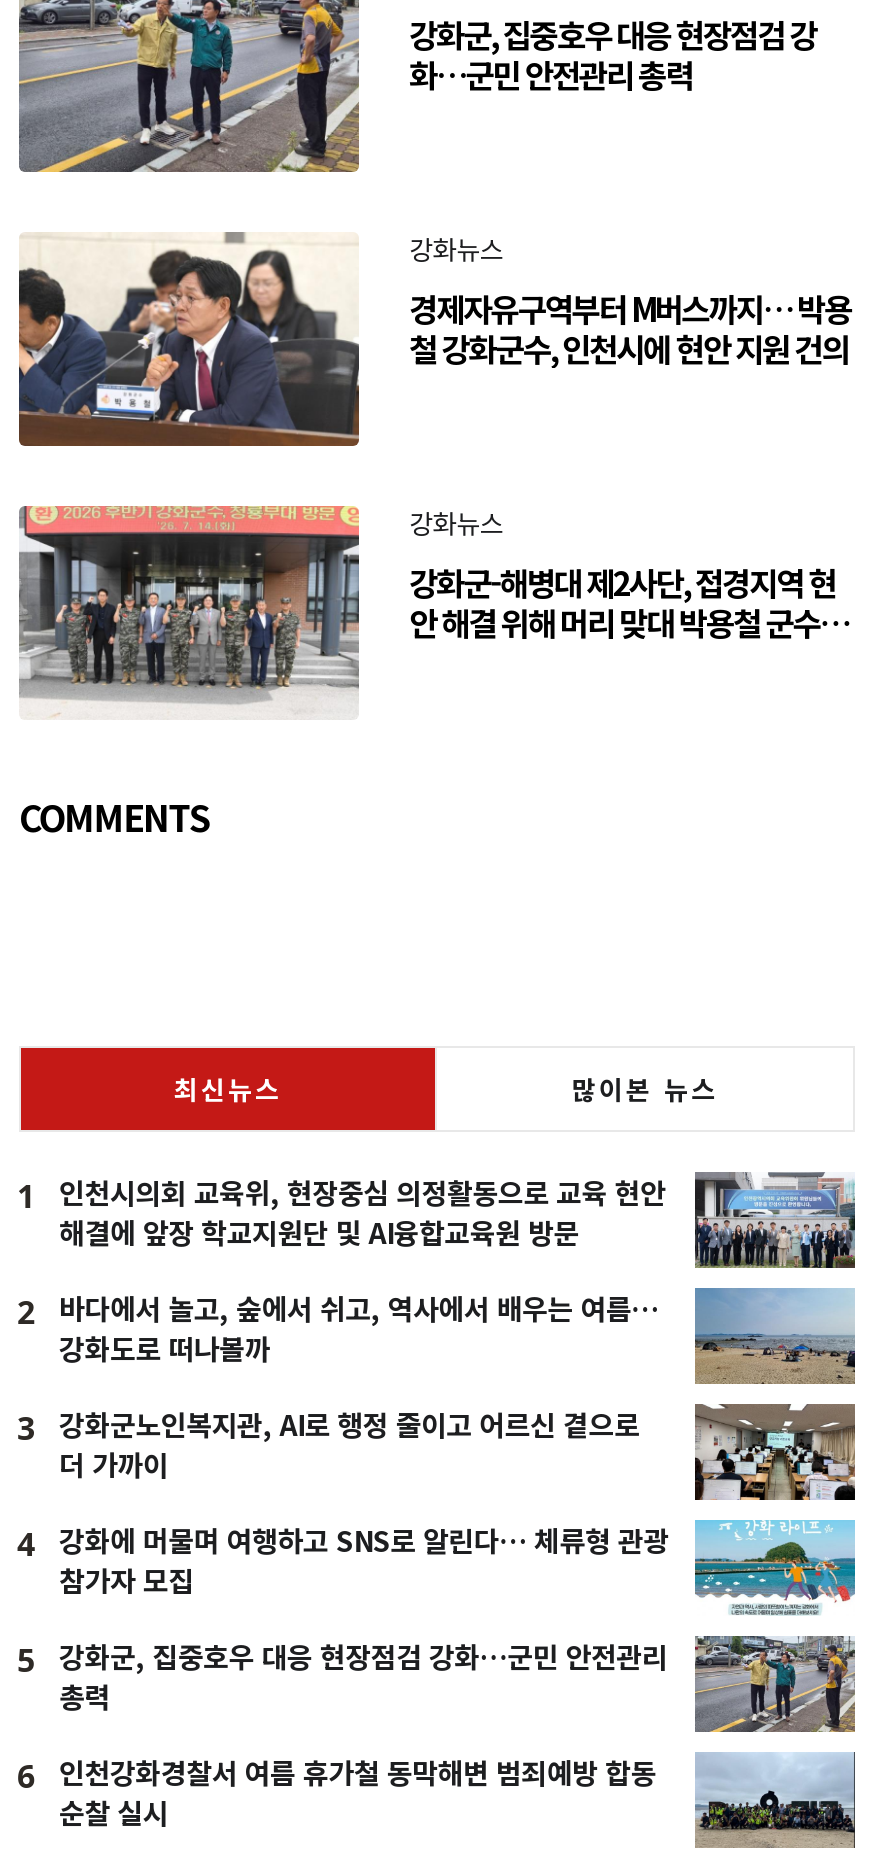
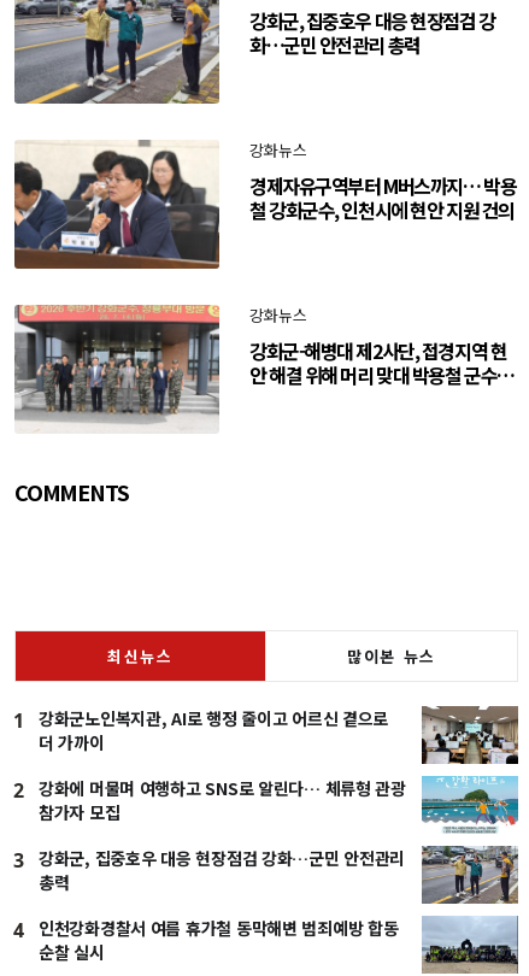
- [image]
- 인천시의회 교육위, 현장중심 의정활동으로 교육 현안
- 해결에 앞장 학교지원단 및 AI융합교육원 방문
- 2
- 바다에서 놀고, 숲에서 쉬고, 역사에서 배우는 여름…
- 강화도로 떠나볼까
- 3

- [image]

- 4 강화에 머물며 여행하고 SNS로 알린다… 체류형 관광
+ 2 강화에 머물며 여행하고 SNS로 알린다… 체류형 관광

- 5 강화군, 집중호우 대응 현장점검 강화…군민 안전관리
+ 3 강화군, 집중호우 대응 현장점검 강화…군민 안전관리

- 6 인천강화경찰서 여름 휴가철 동막해변 범죄예방 합동
+ 4 인천강화경찰서 여름 휴가철 동막해변 범죄예방 합동
